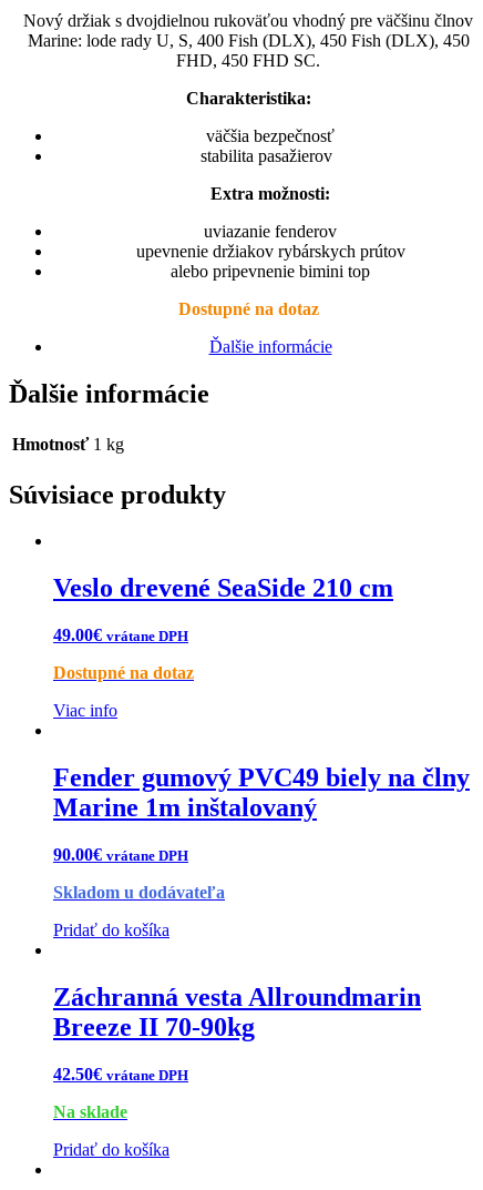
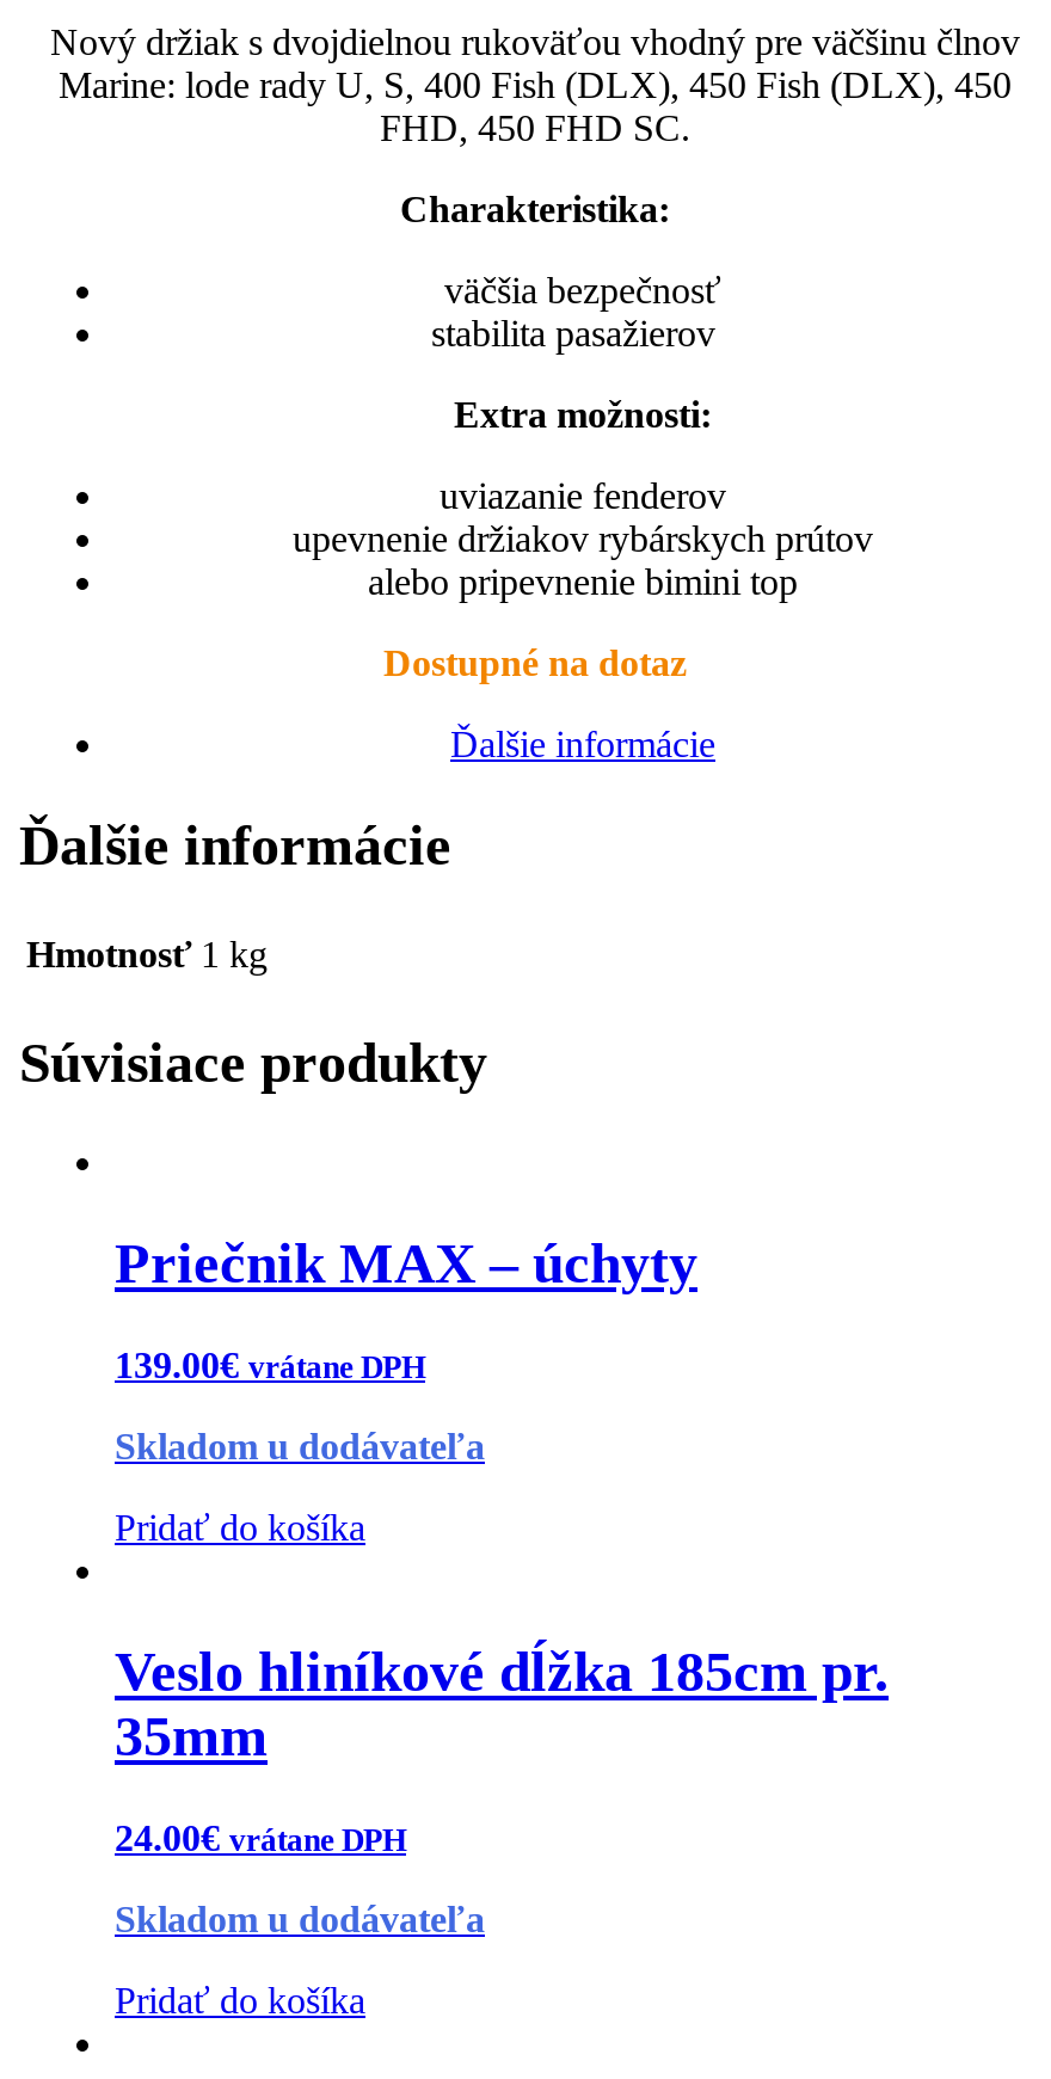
- Veslo drevené SeaSide 210 cm
- 49.00€ vrátane DPH
- Dostupné na dotaz
- Viac info
- Fender gumový PVC49 biely na člny
- Marine 1m inštalovaný
- 90.00€ vrátane DPH
+ Priečnik MAX – úchyty
+ 139.00€ vrátane DPH

- Záchranná vesta Allroundmarin
- Breeze II 70-90kg
+ Veslo hliníkové dĺžka 185cm pr.
+ 35mm

- 42.50€ vrátane DPH
+ 24.00€ vrátane DPH

- Na sklade
+ Skladom u dodávateľa
